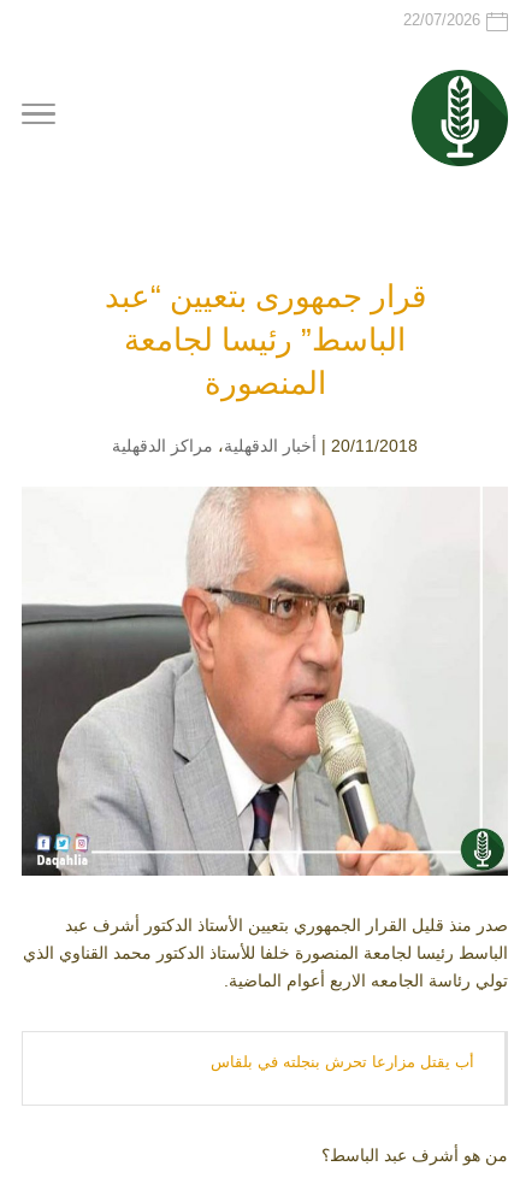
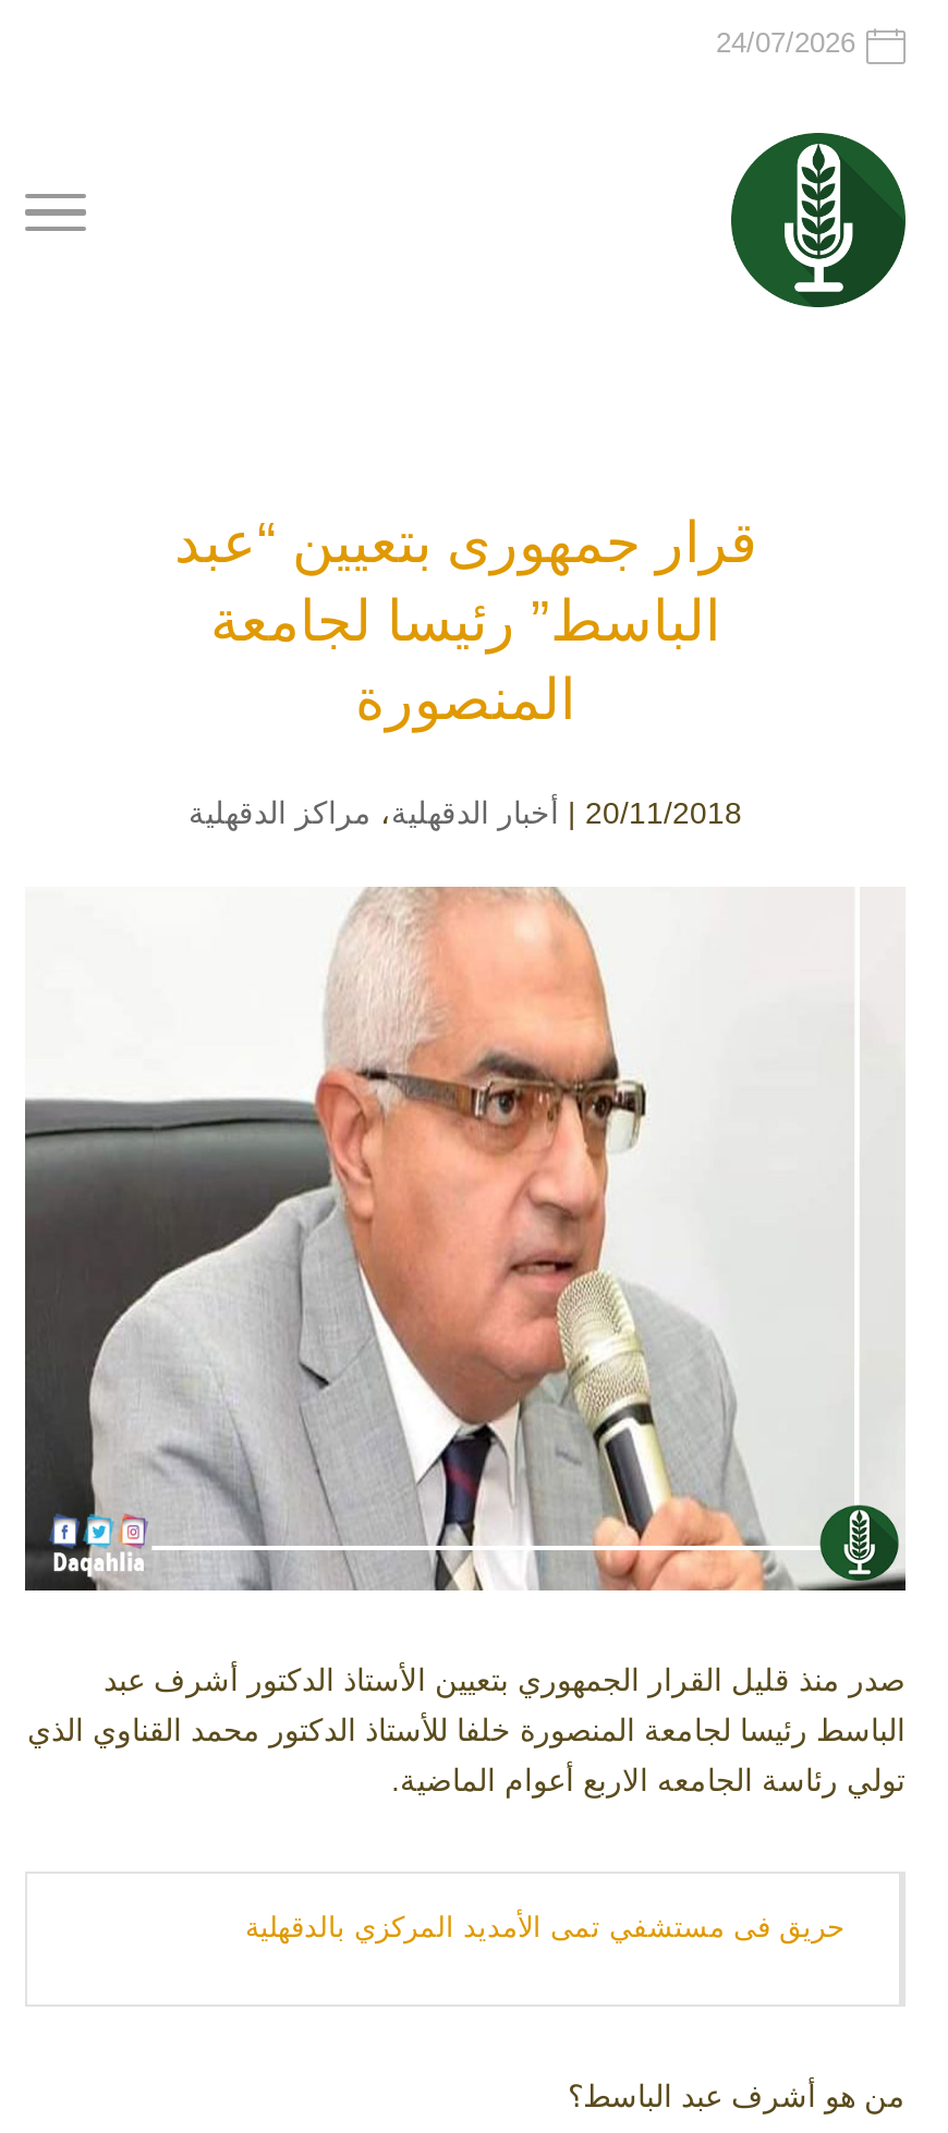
- 22/07/2026
+ 24/07/2026

- أب يقتل مزارعا تحرش بنجلته في بلقاس
+ حريق فى مستشفي تمى الأمديد المركزي بالدقهلية
